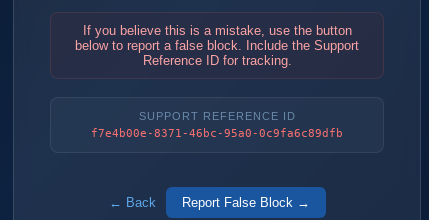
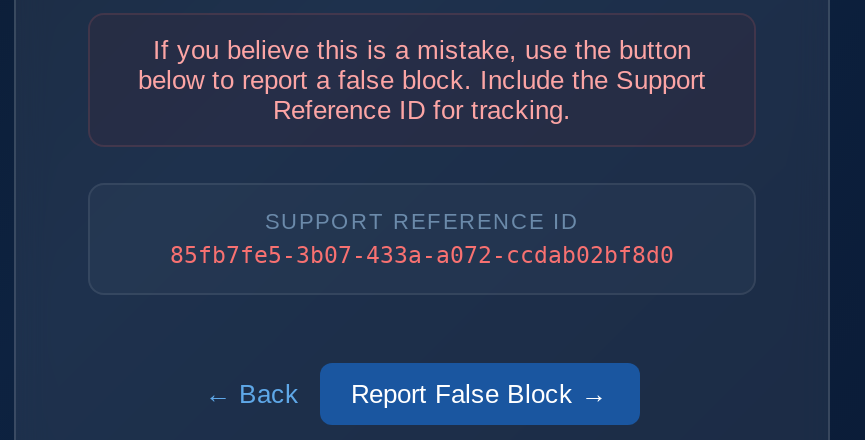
- f7e4b00e-8371-46bc-95a0-0c9fa6c89dfb
+ 85fb7fe5-3b07-433a-a072-ccdab02bf8d0
